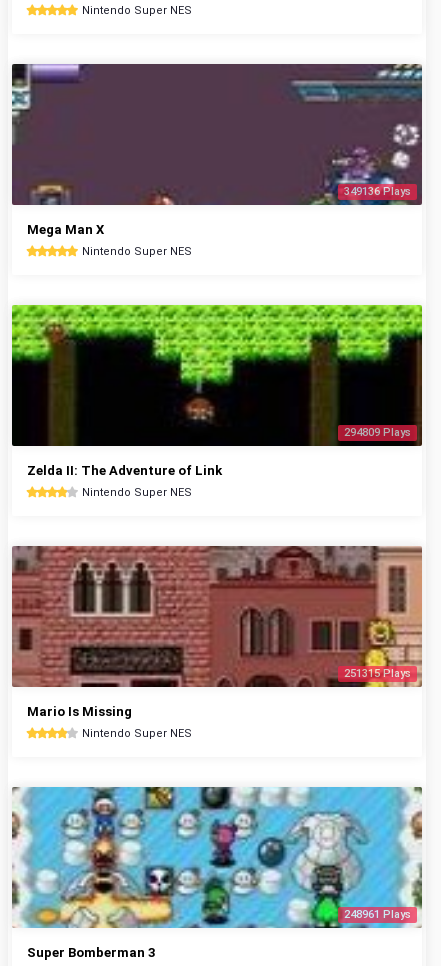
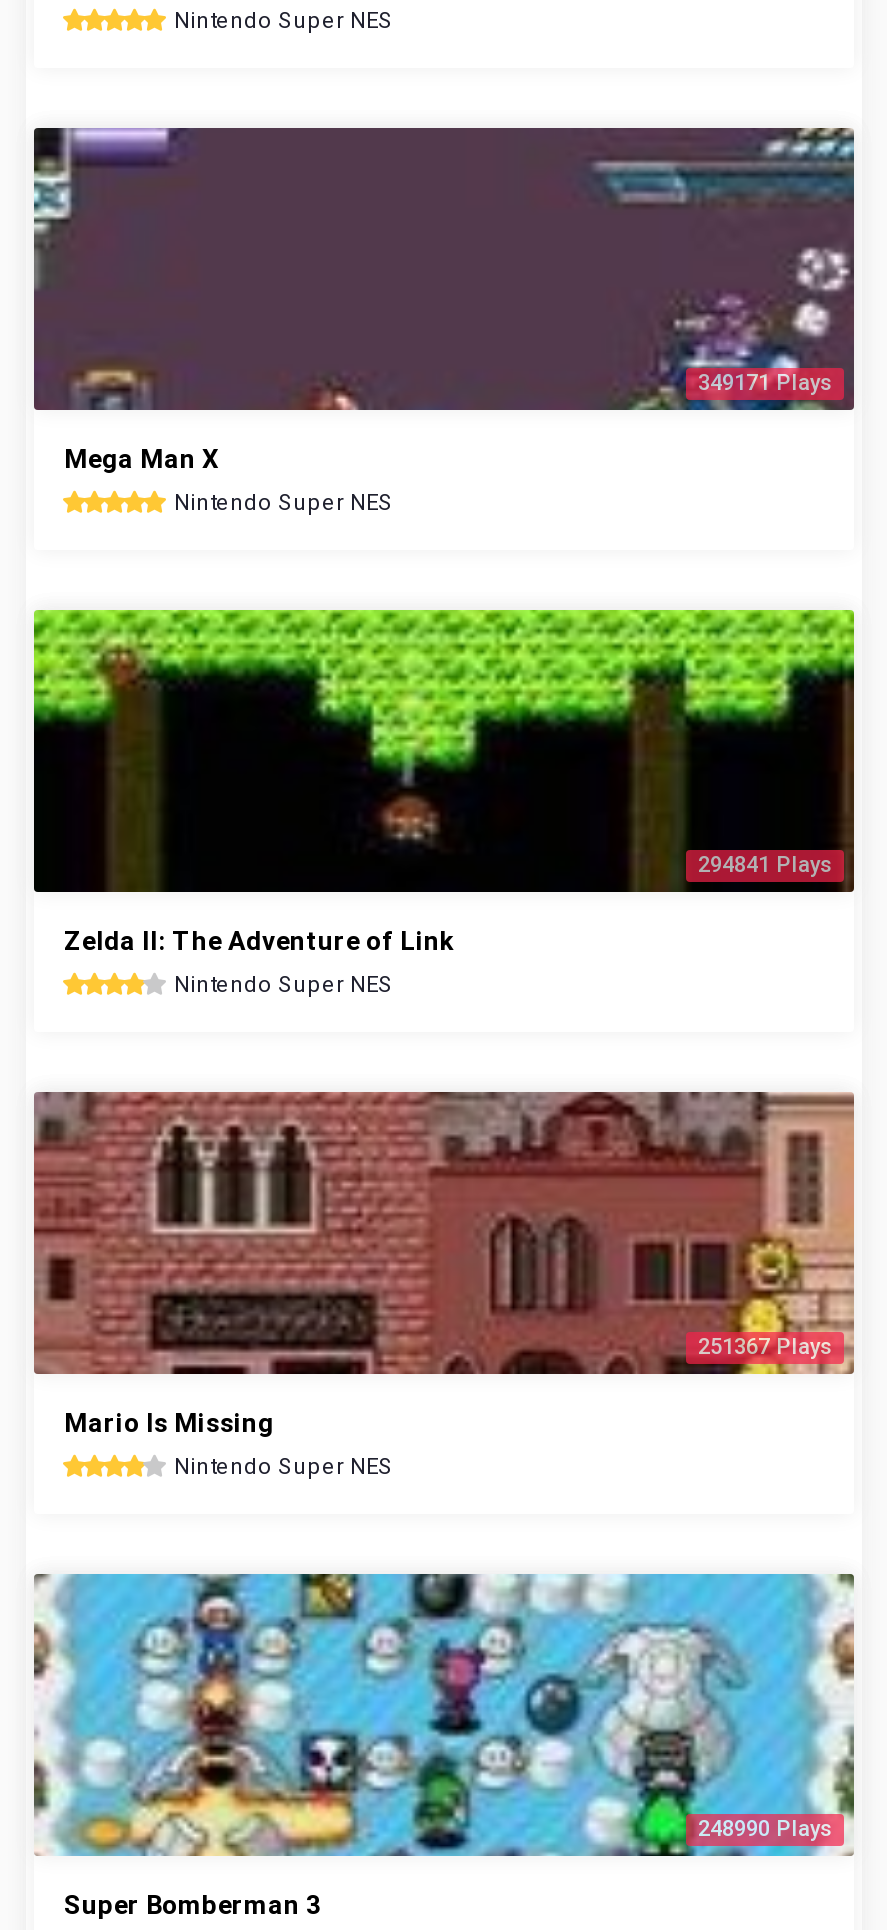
- 349136 Plays
+ 349171 Plays

- 294809 Plays
+ 294841 Plays

- 251315 Plays
+ 251367 Plays

- 248961 Plays
+ 248990 Plays
